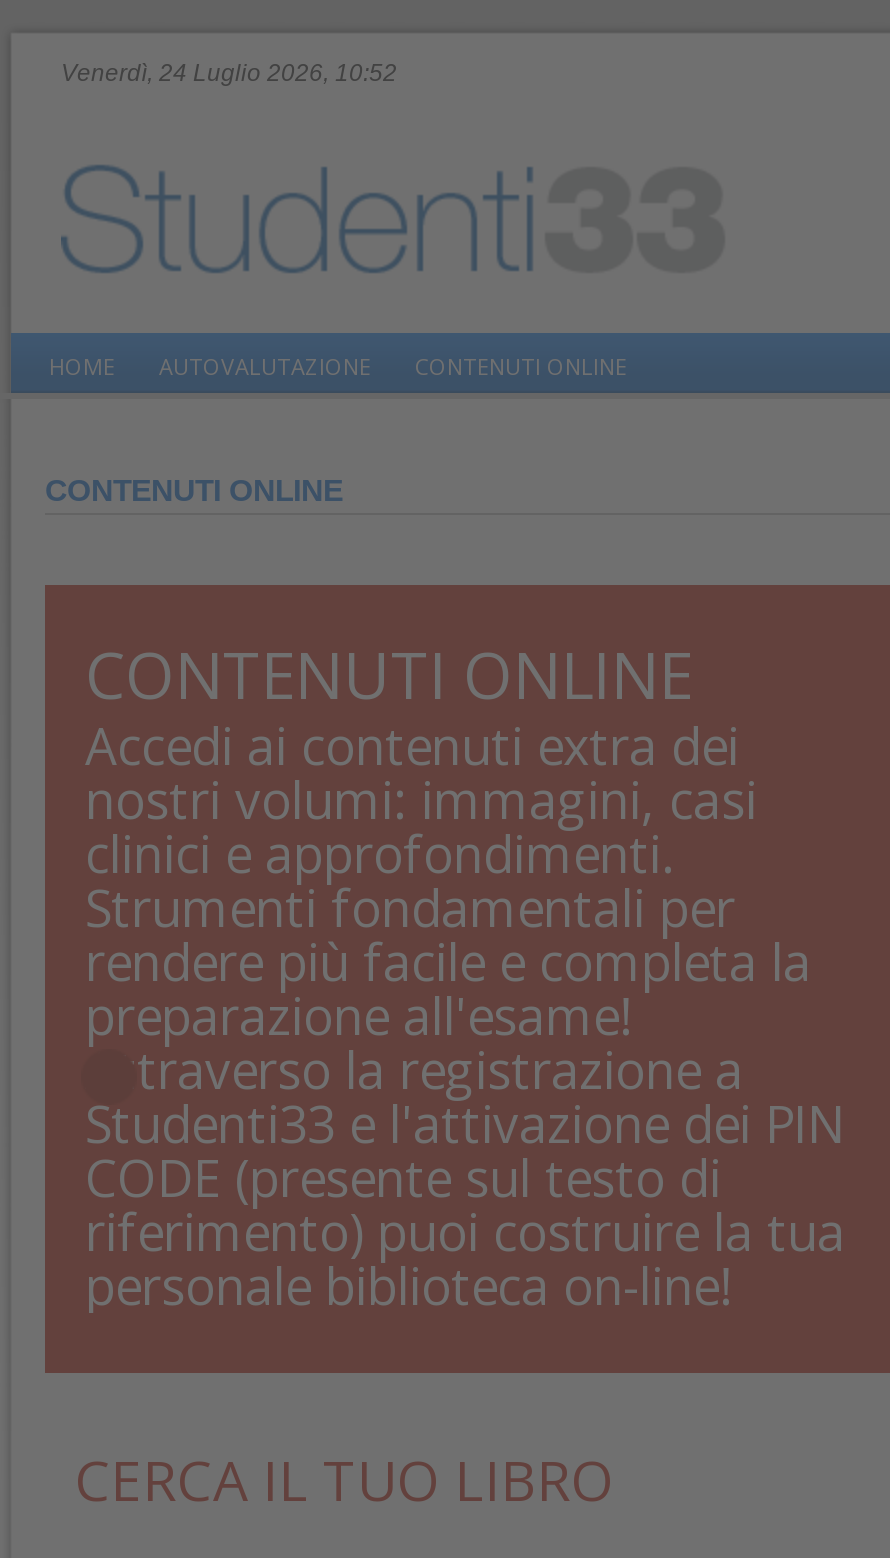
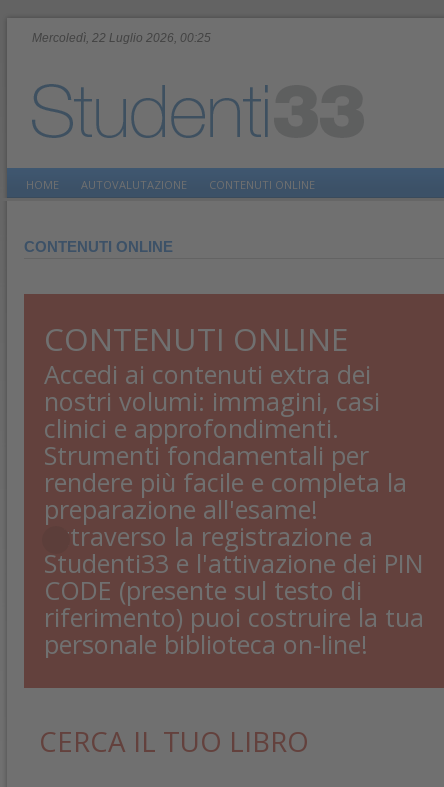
- Venerdì, 24 Luglio 2026, 10:52
+ Mercoledì, 22 Luglio 2026, 00:25
